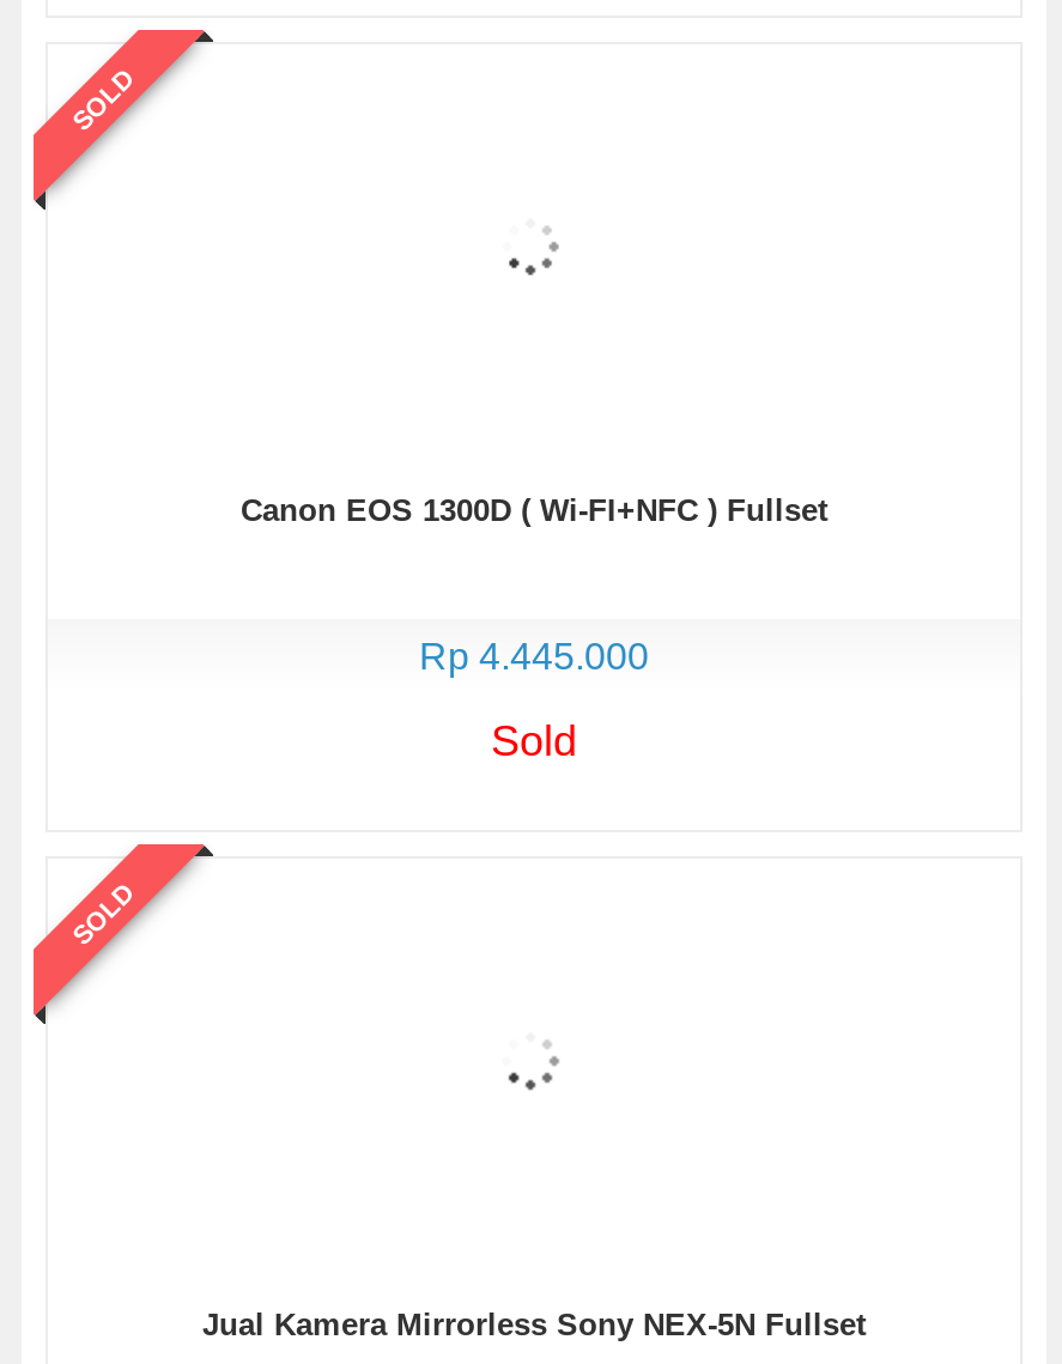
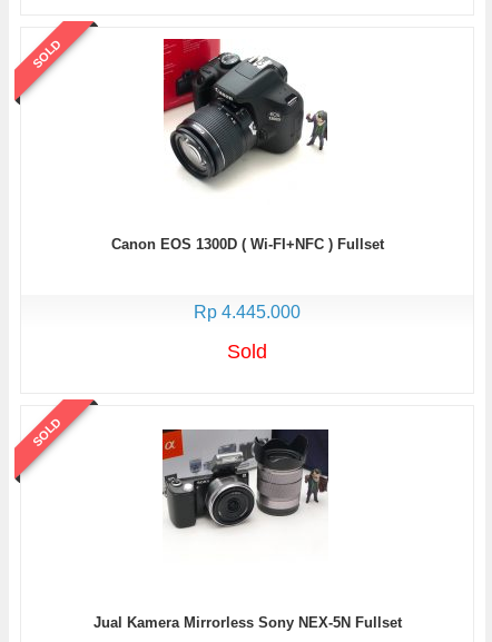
+ [image]

+ [image]
